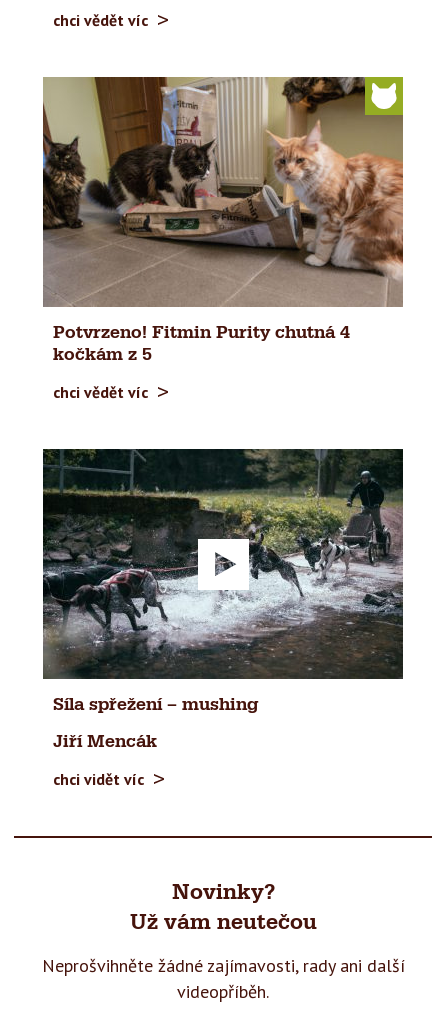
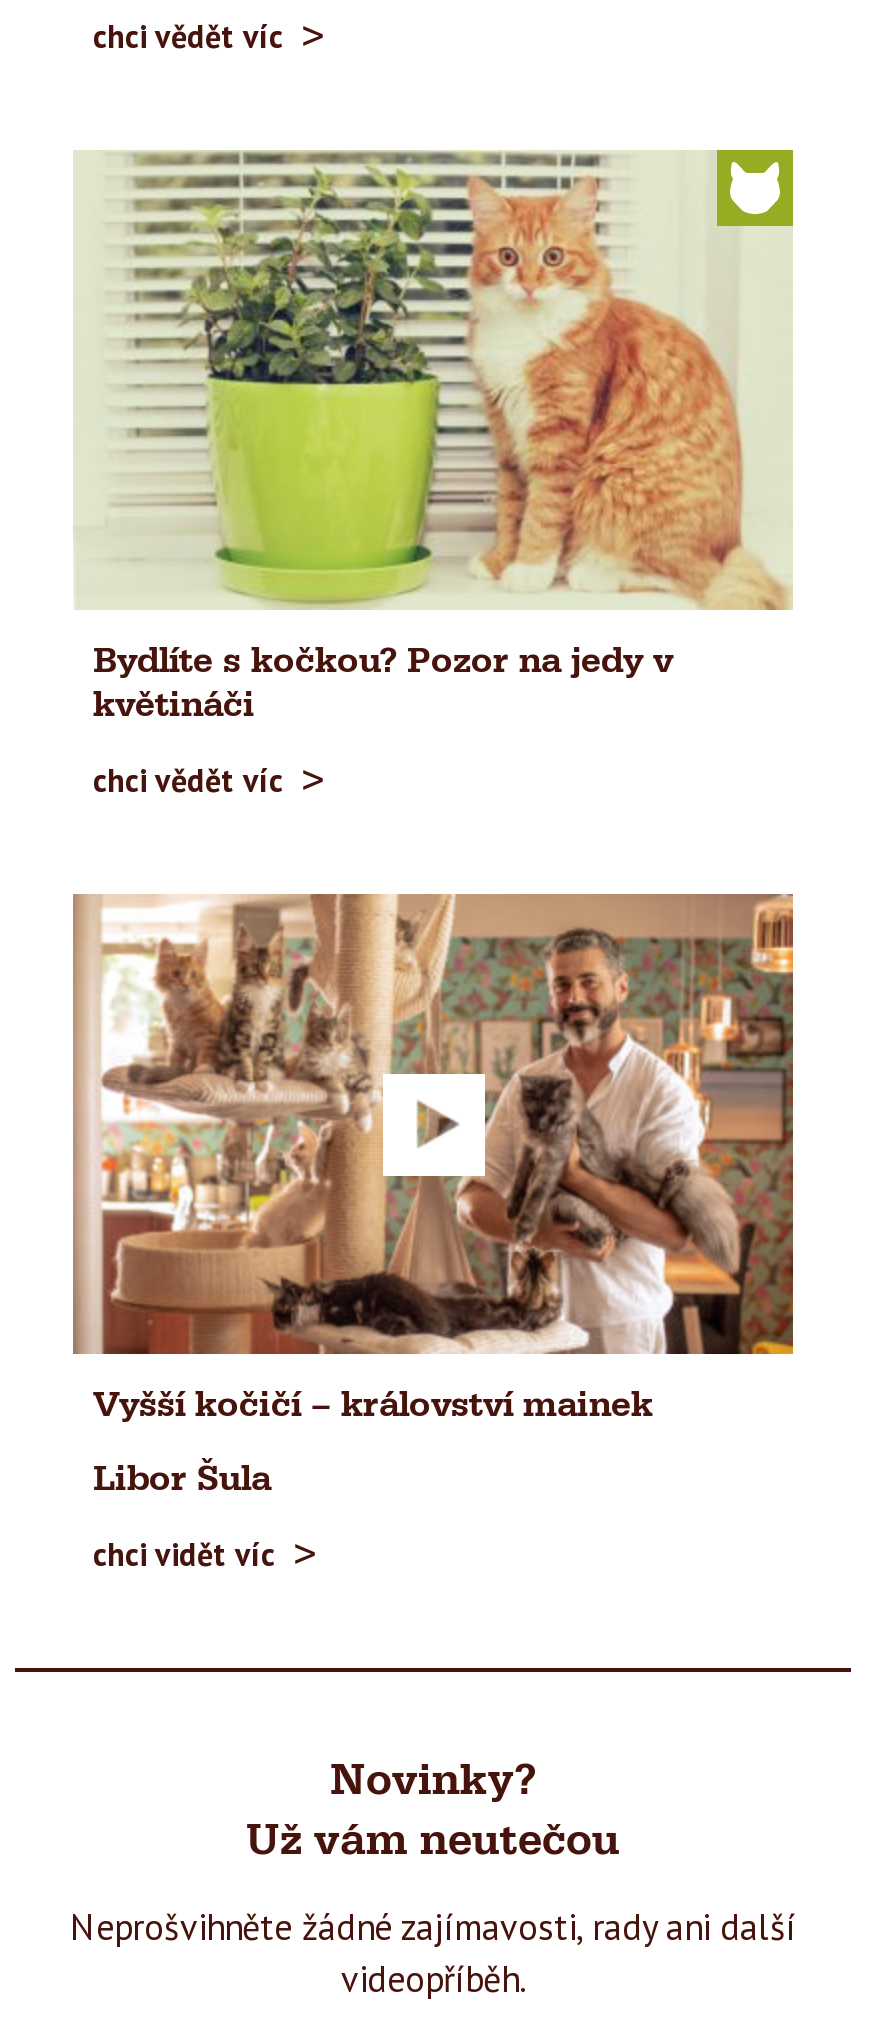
- [image]
- Potvrzeno! Fitmin Purity chutná 4
- kočkám z 5
+ [image]
+ Bydlíte s kočkou? Pozor na jedy v
+ květináči

- [image]
- Síla spřežení – mushing
+ [image]
+ Vyšší kočičí – království mainek

- Jiří Mencák
+ Libor Šula
